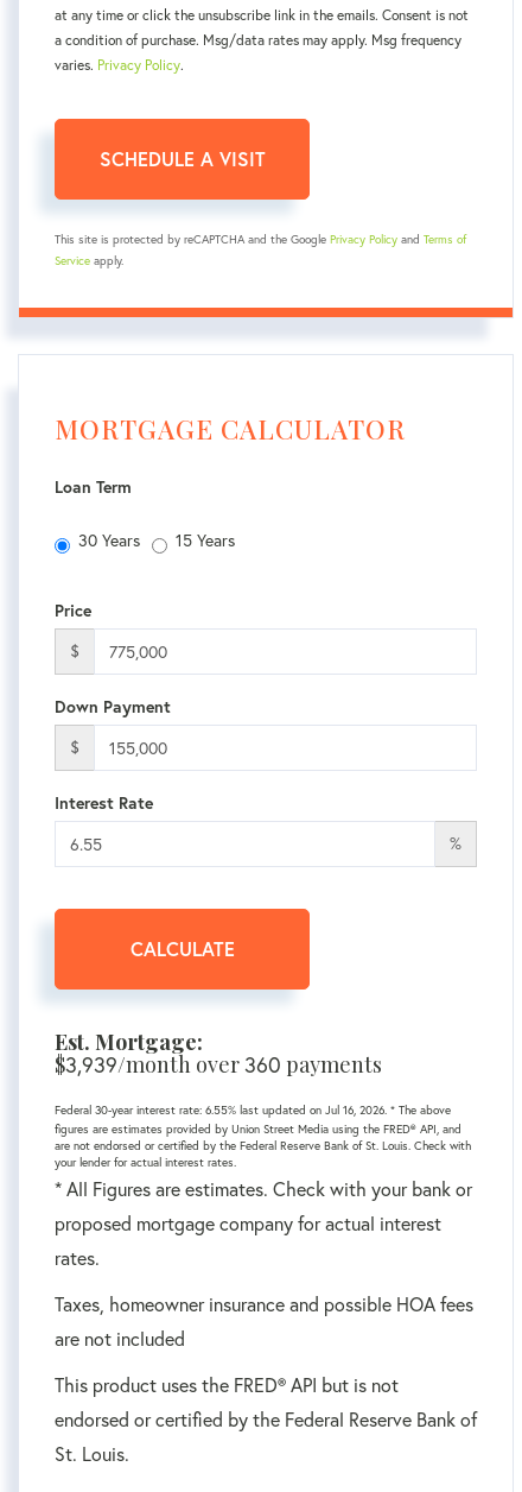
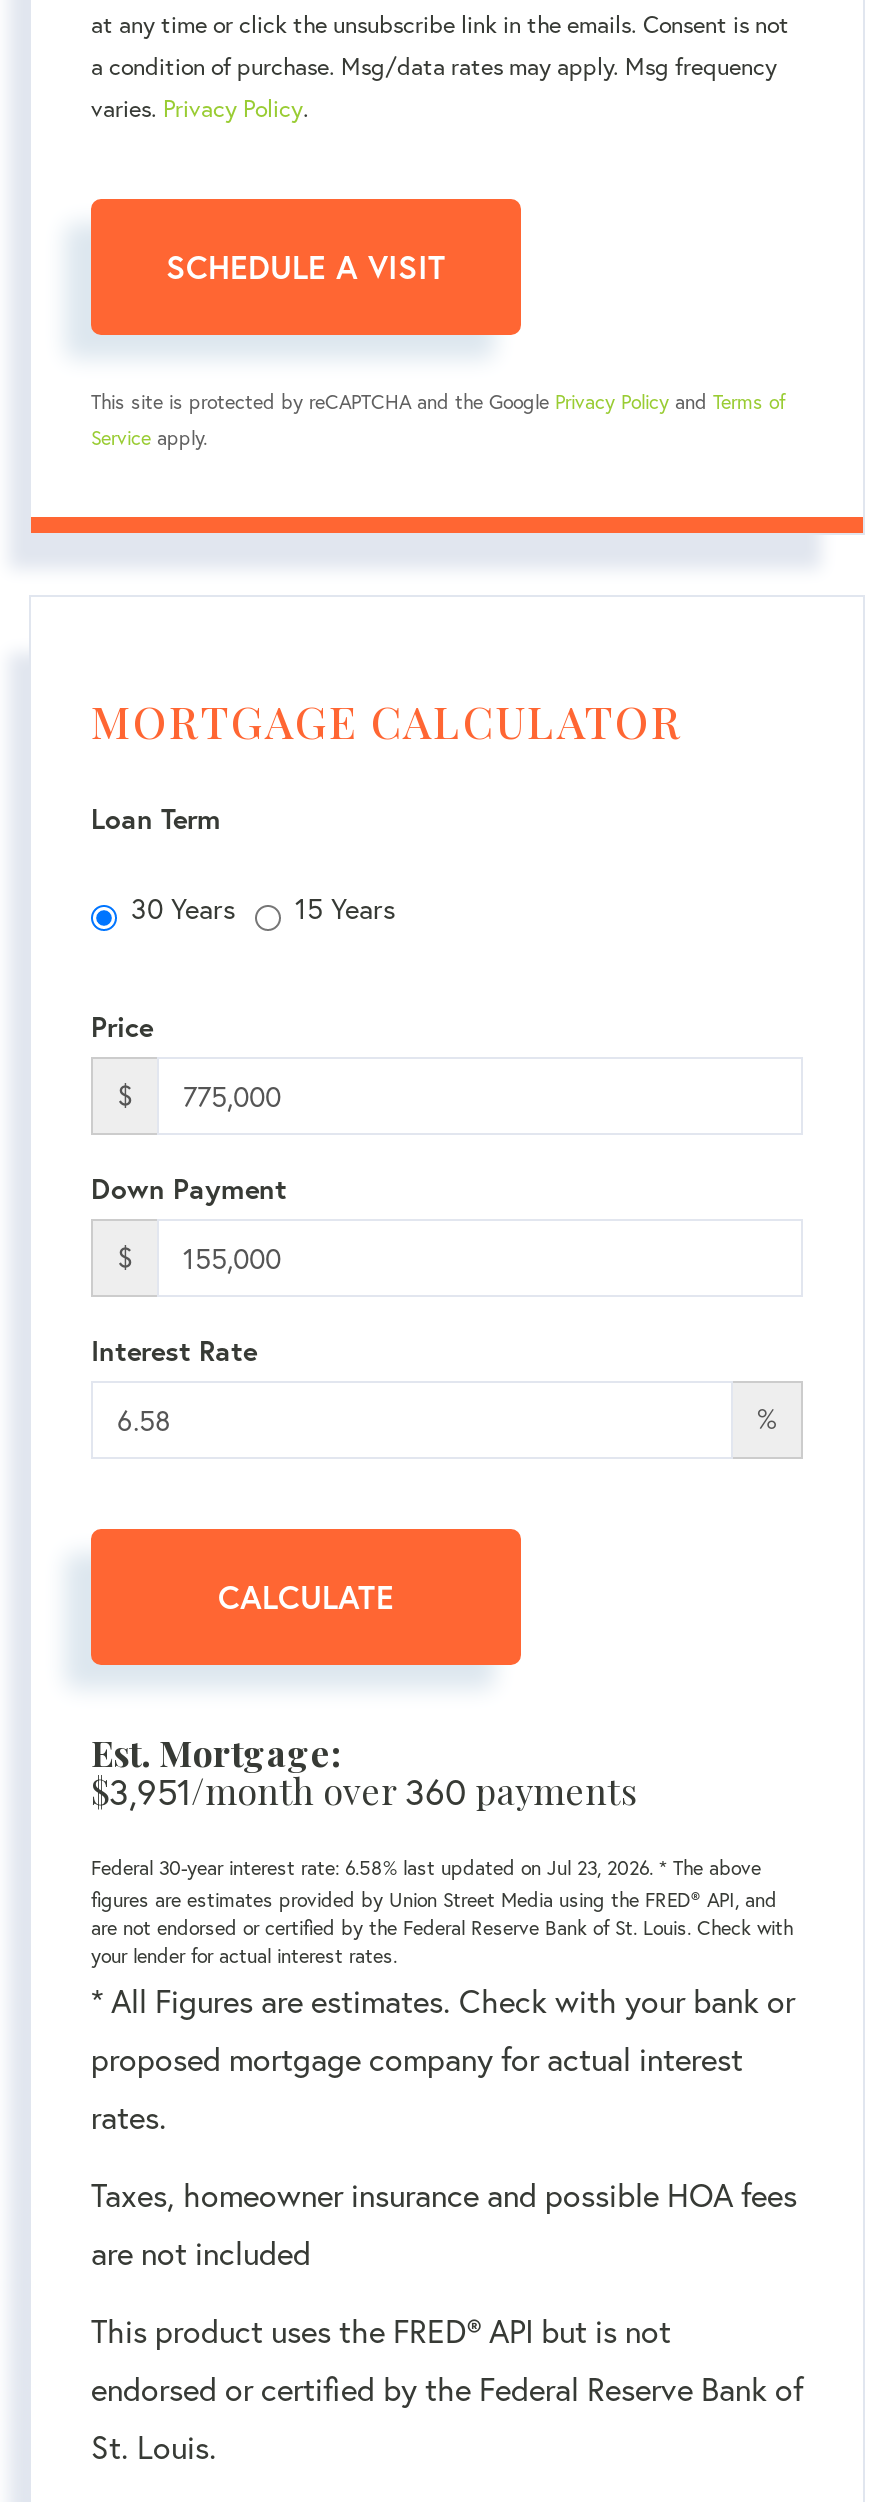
- $3,939/month over 360 payments
+ $3,951/month over 360 payments

- Federal 30-year interest rate: 6.55% last updated on Jul 16, 2026. * The above
+ Federal 30-year interest rate: 6.58% last updated on Jul 23, 2026. * The above
